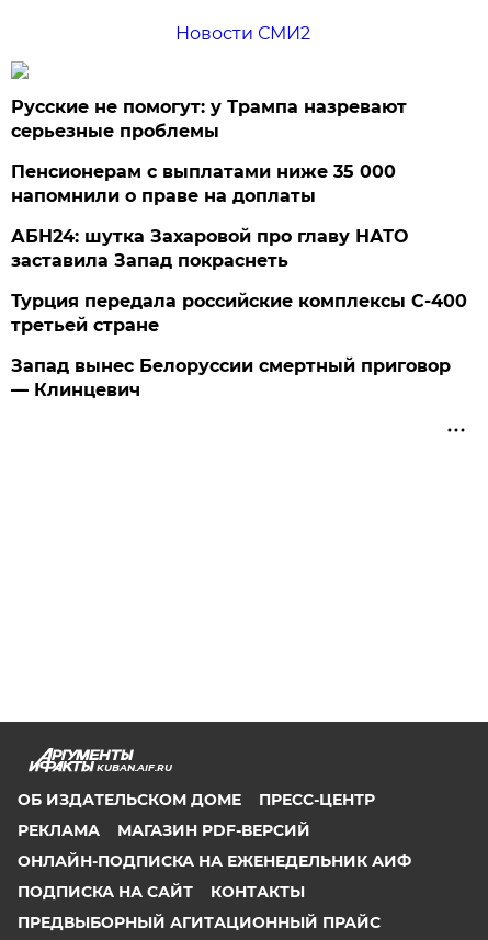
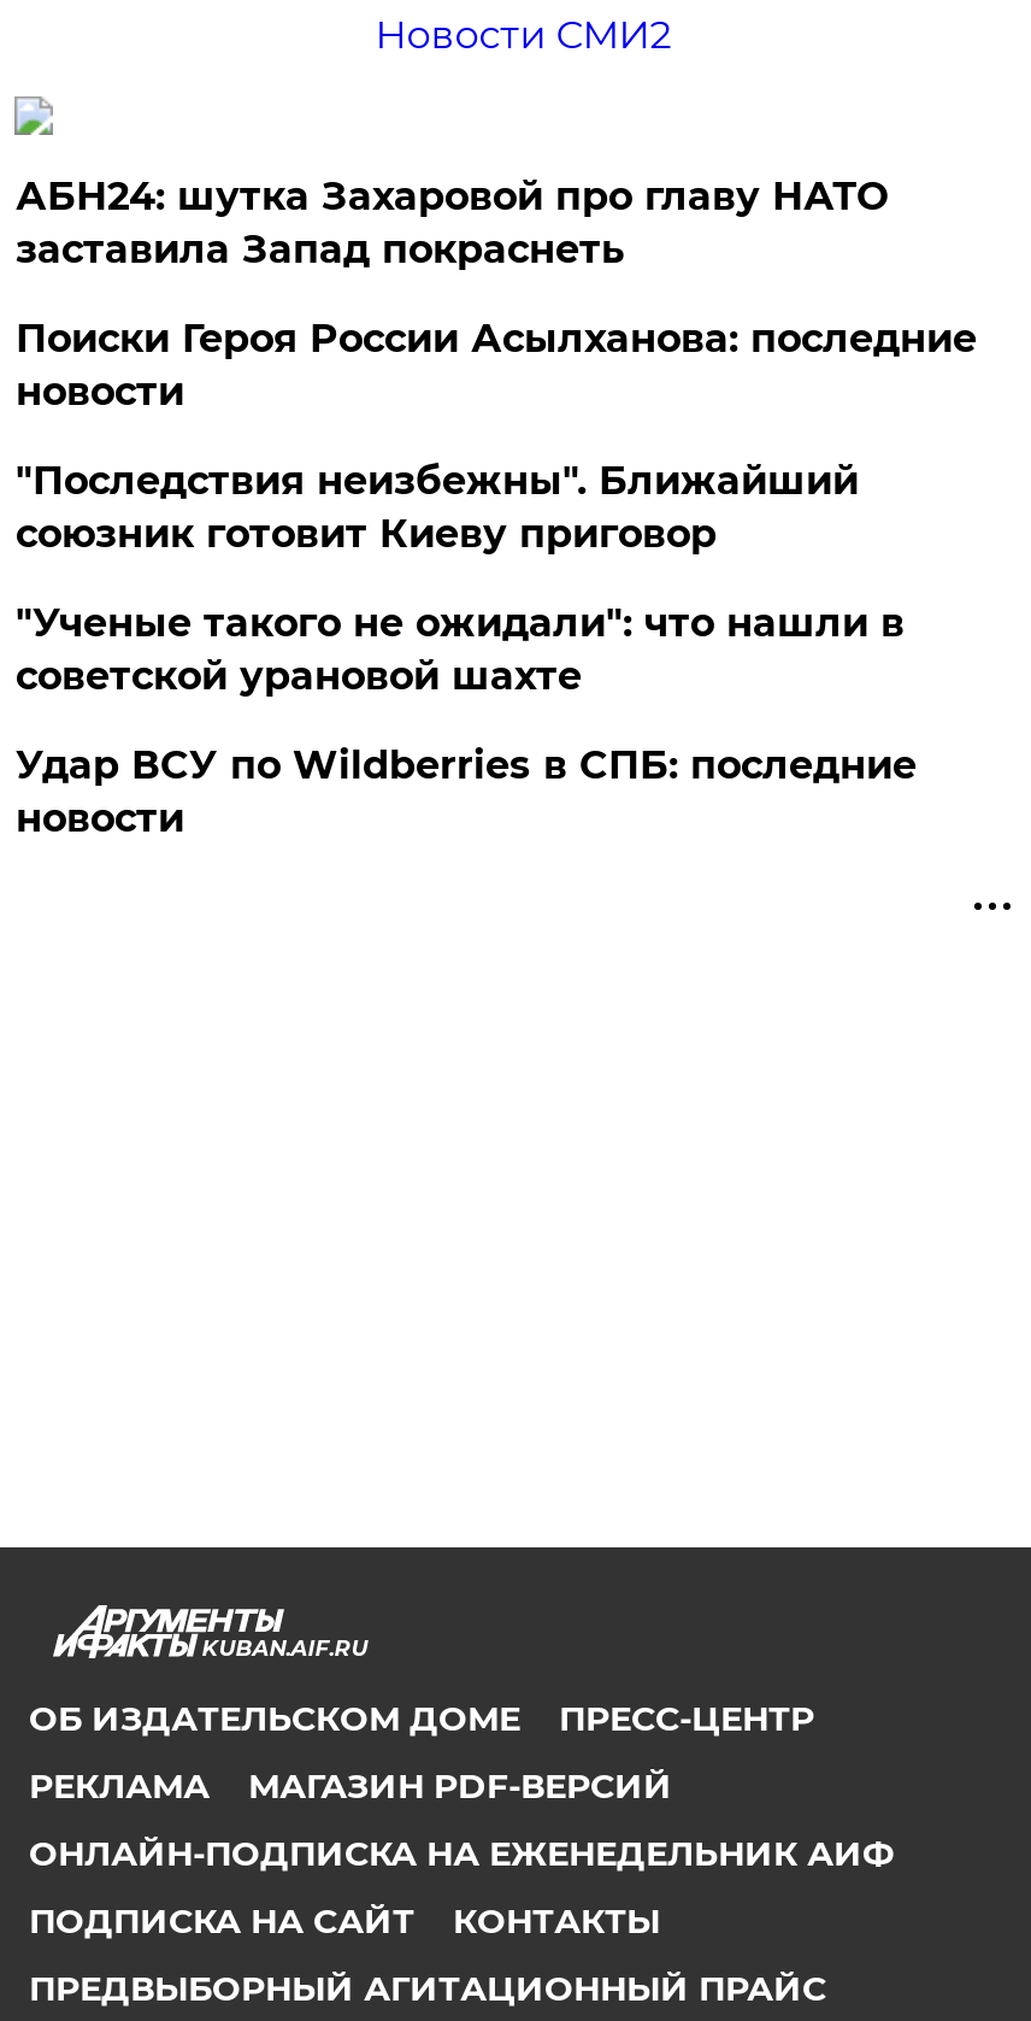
- Русские не помогут: у Трампа назревают
- серьезные проблемы
- Пенсионерам с выплатами ниже 35 000
- напомнили о праве на доплаты

moved up: АБН24: шутка Захаровой про главу НАТО | заставила Запад покраснеть

- Турция передала российские комплексы С-400
- третьей стране
- Запад вынес Белоруссии смертный приговор
- — Клинцевич
+ Поиски Героя России Асылханова: последние
+ новости
+ "Последствия неизбежны". Ближайший
+ союзник готовит Киеву приговор
+ "Ученые такого не ожидали": что нашли в
+ советской урановой шахте
+ Удар ВСУ по Wildberries в СПБ: последние
+ новости
